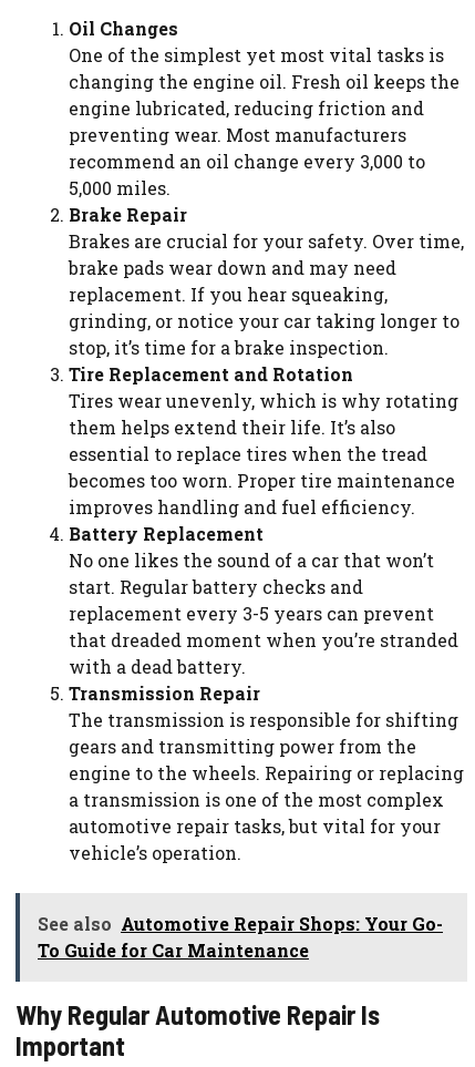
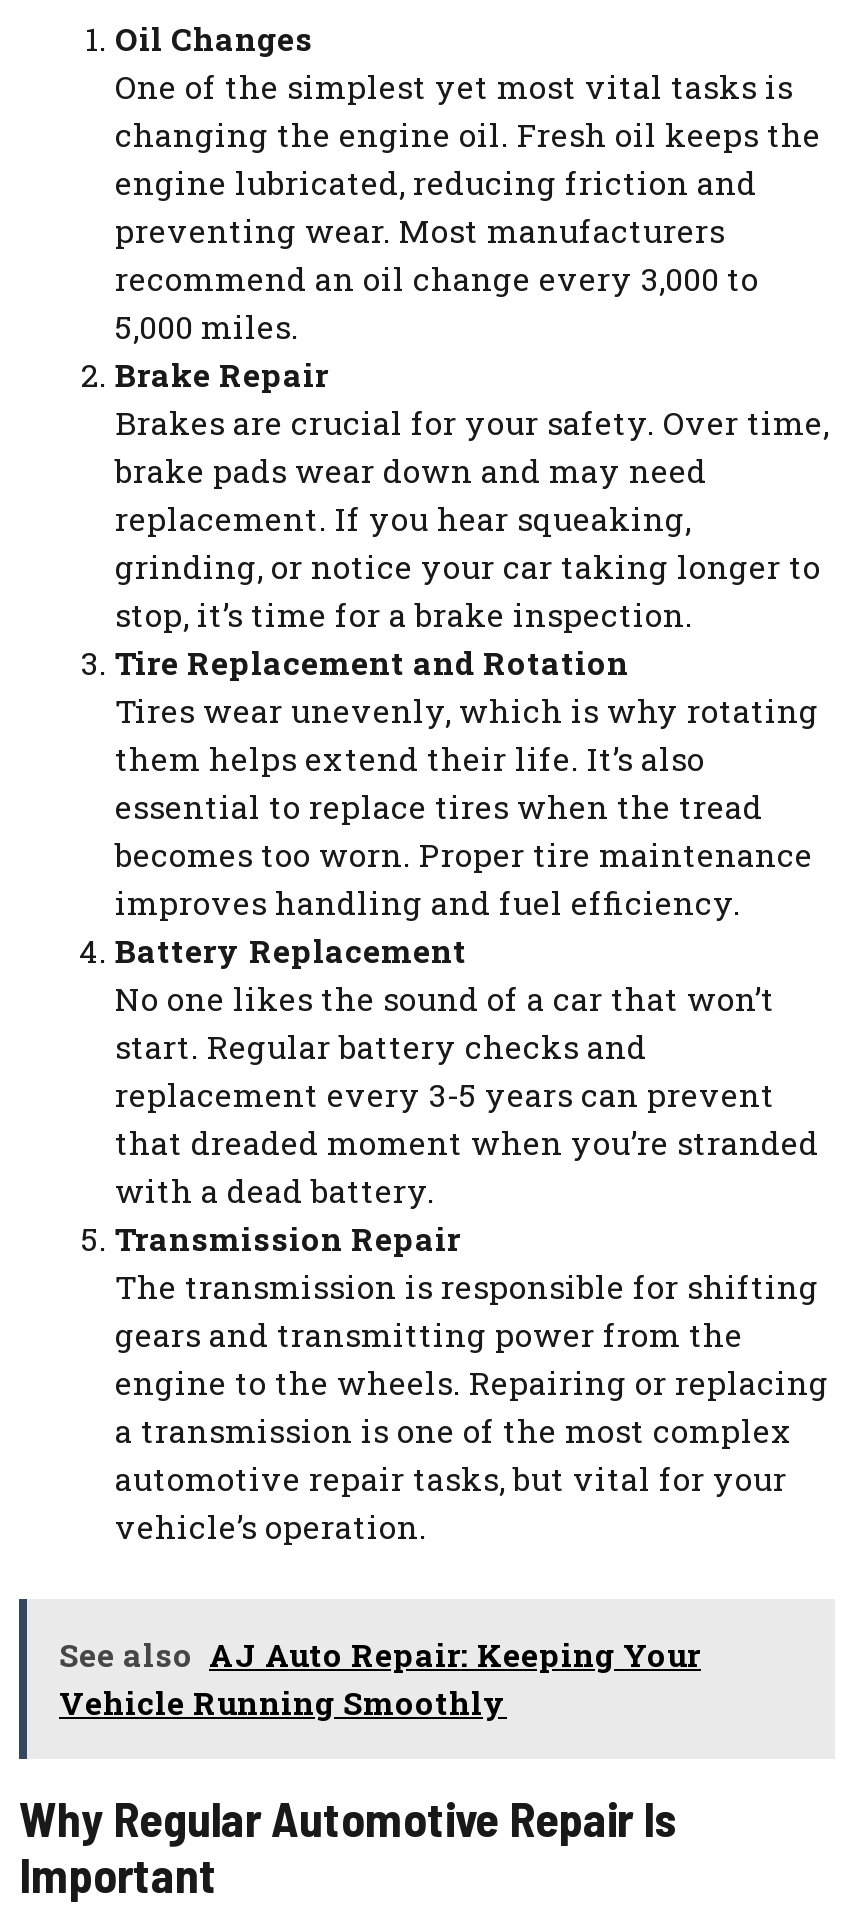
- See also Automotive Repair Shops: Your Go-
- To Guide for Car Maintenance
+ See also AJ Auto Repair: Keeping Your
+ Vehicle Running Smoothly
